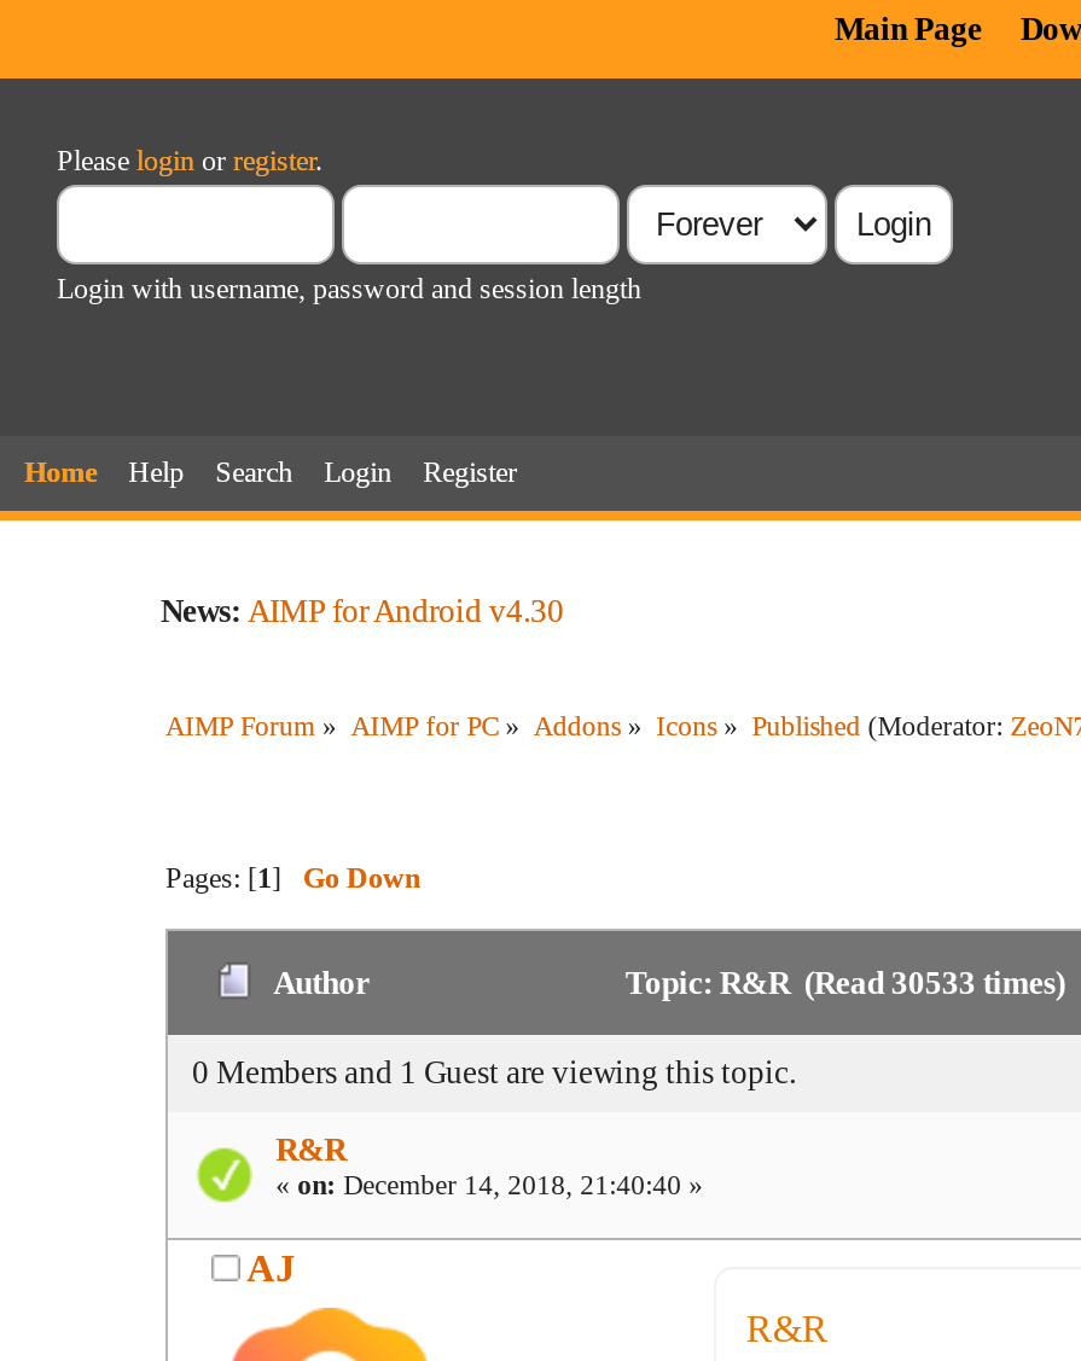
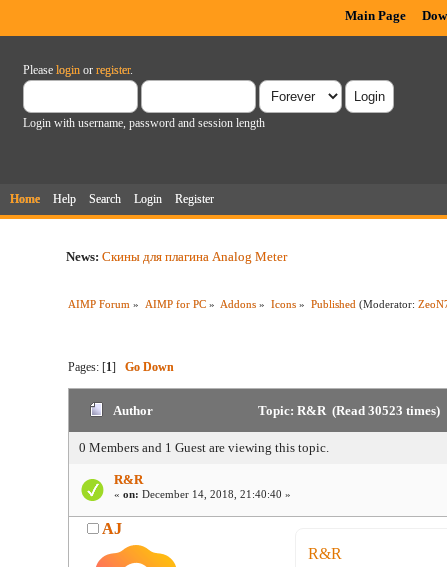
- News: AIMP for Android v4.30
+ News: Скины для плагина Analog Meter

- Topic: R&R (Read 30533 times)
+ Topic: R&R (Read 30523 times)
